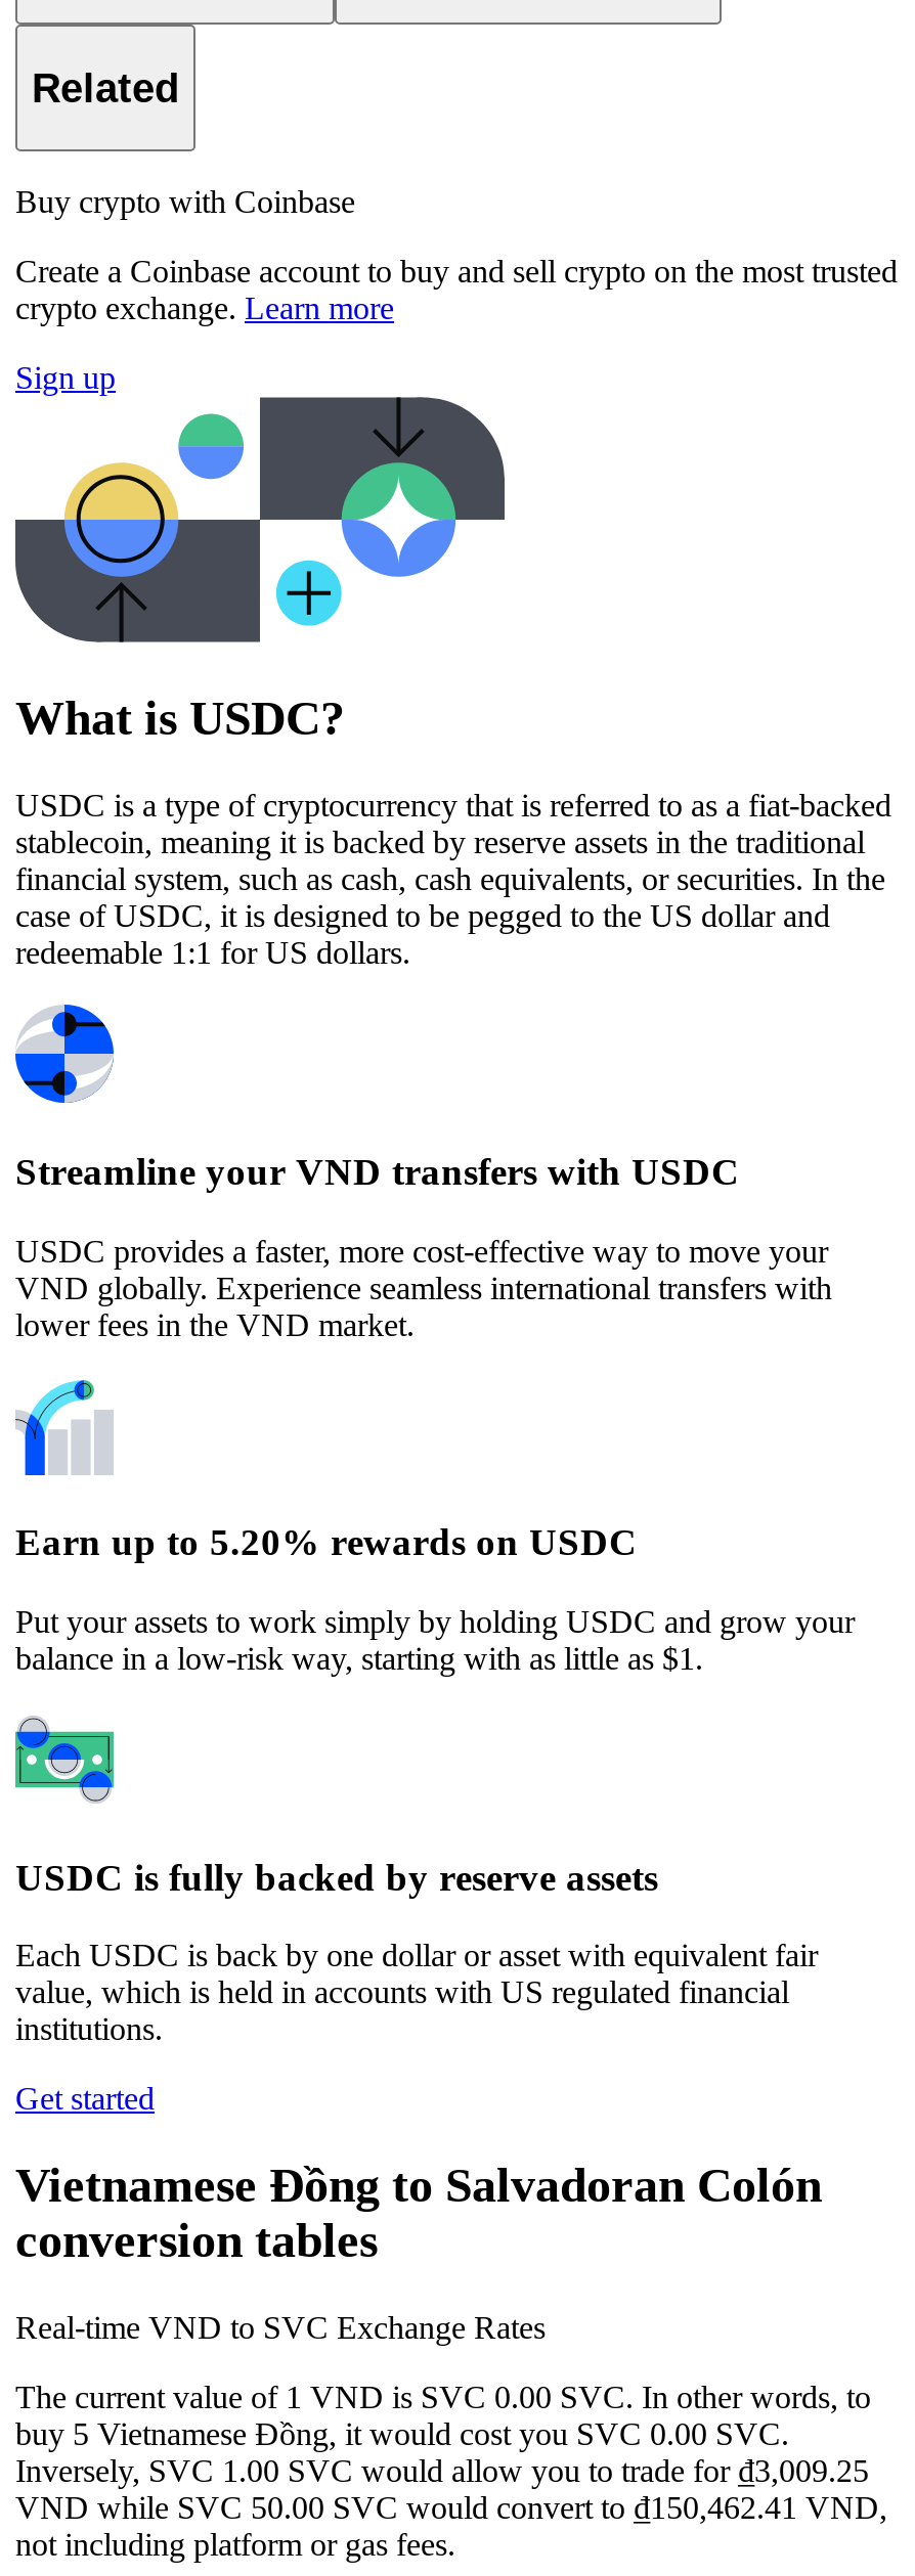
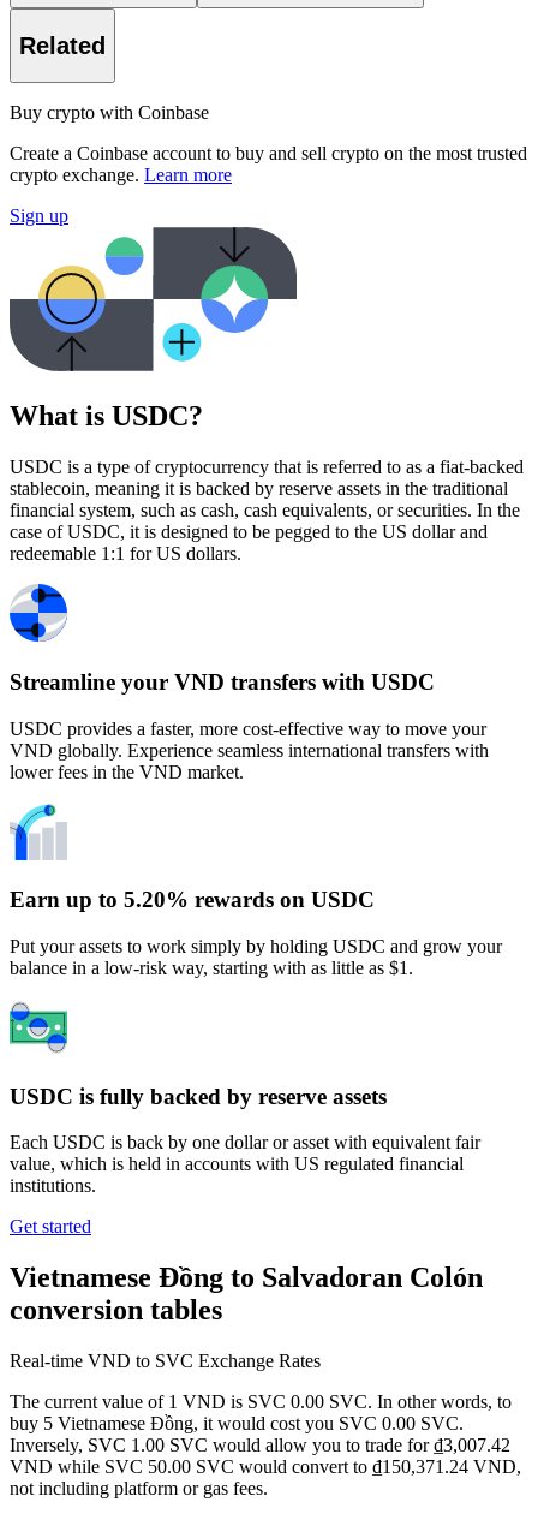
- Inversely, SVC 1.00 SVC would allow you to trade for ₫3,009.25
+ Inversely, SVC 1.00 SVC would allow you to trade for ₫3,007.42

- VND while SVC 50.00 SVC would convert to ₫150,462.41 VND,
+ VND while SVC 50.00 SVC would convert to ₫150,371.24 VND,
